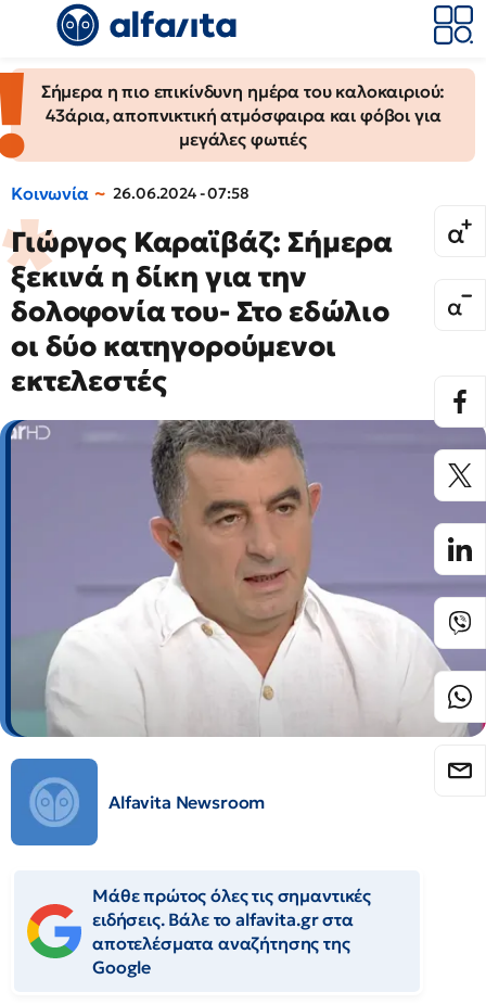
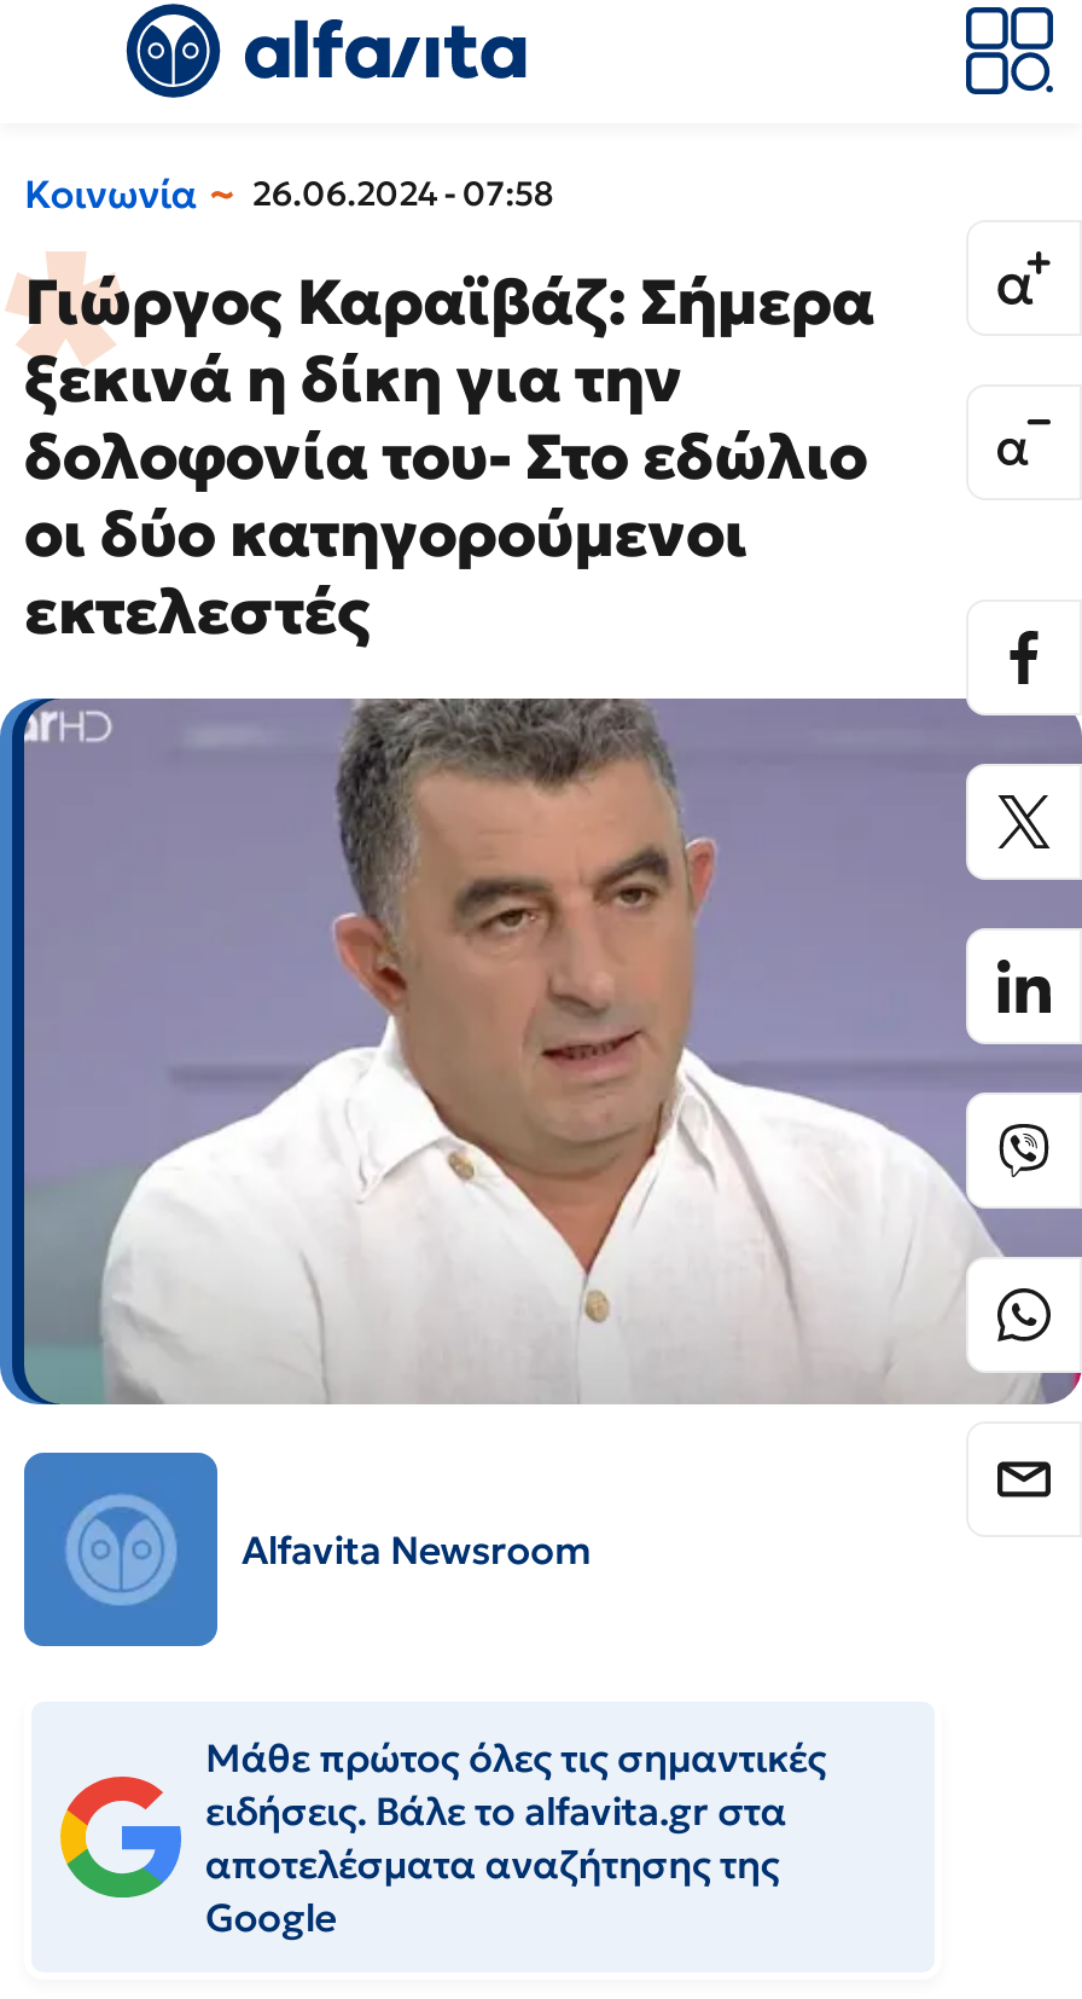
- [image]
- Σήμερα η πιο επικίνδυνη ημέρα του καλοκαιριού:
- 43άρια, αποπνικτική ατμόσφαιρα και φόβοι για
- μεγάλες φωτιές
